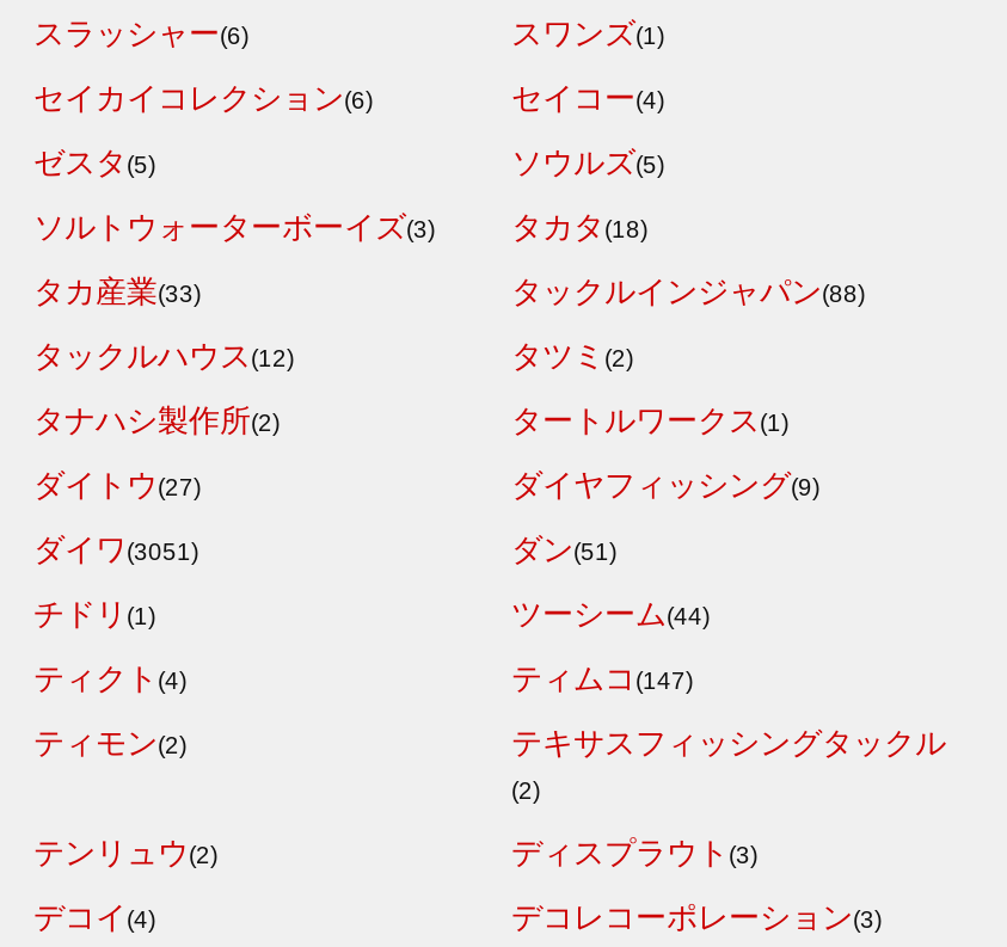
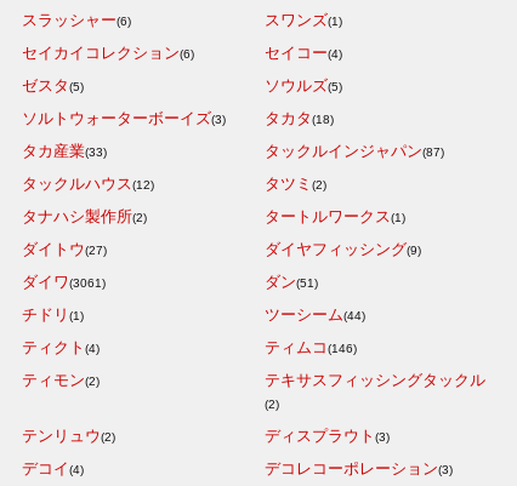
- タックルインジャパン(88)
+ タックルインジャパン(87)

- ダイワ(3051)
+ ダイワ(3061)

- ティムコ(147)
+ ティムコ(146)
